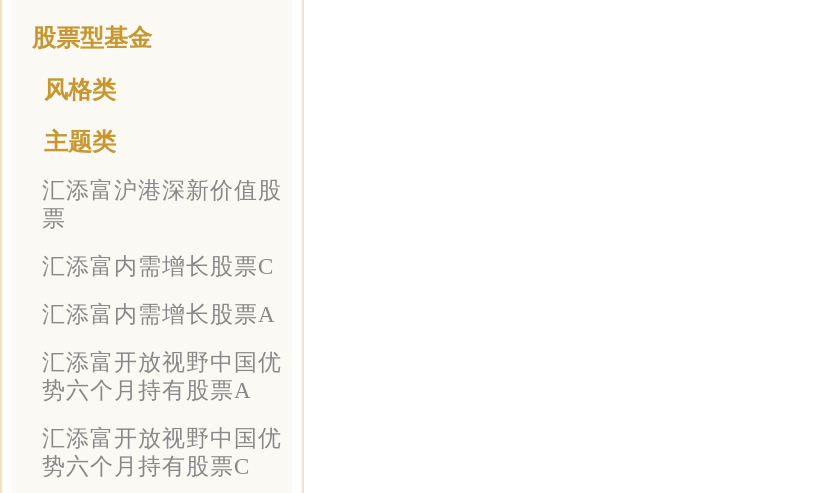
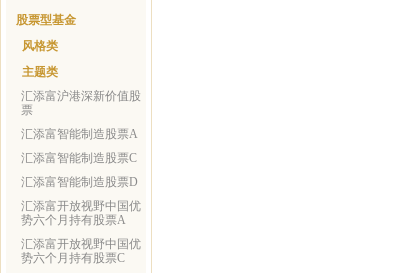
- 汇添富内需增长股票C
- 汇添富内需增长股票A
+ 汇添富智能制造股票A
+ 汇添富智能制造股票C
+ 汇添富智能制造股票D
